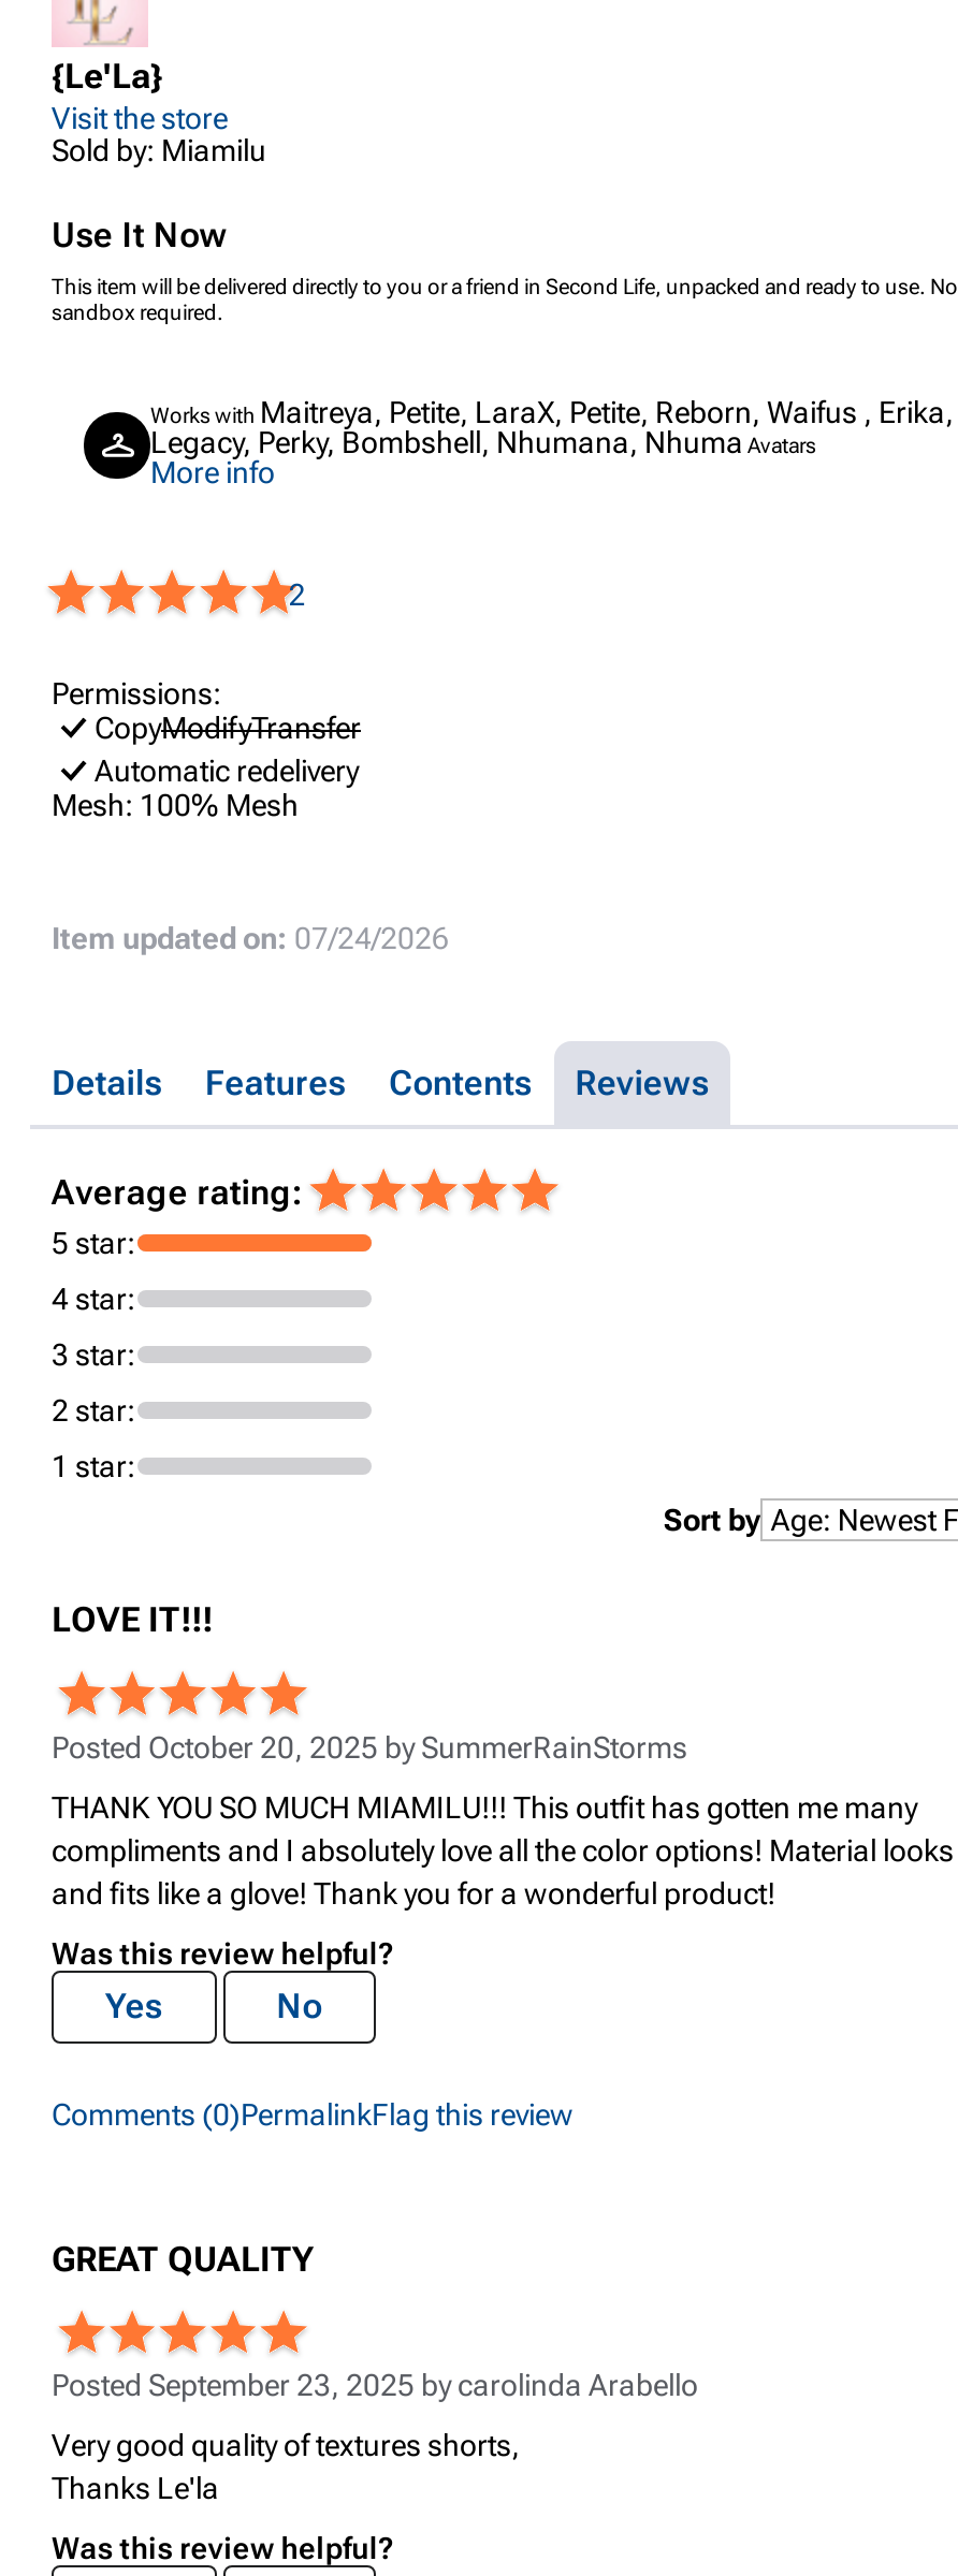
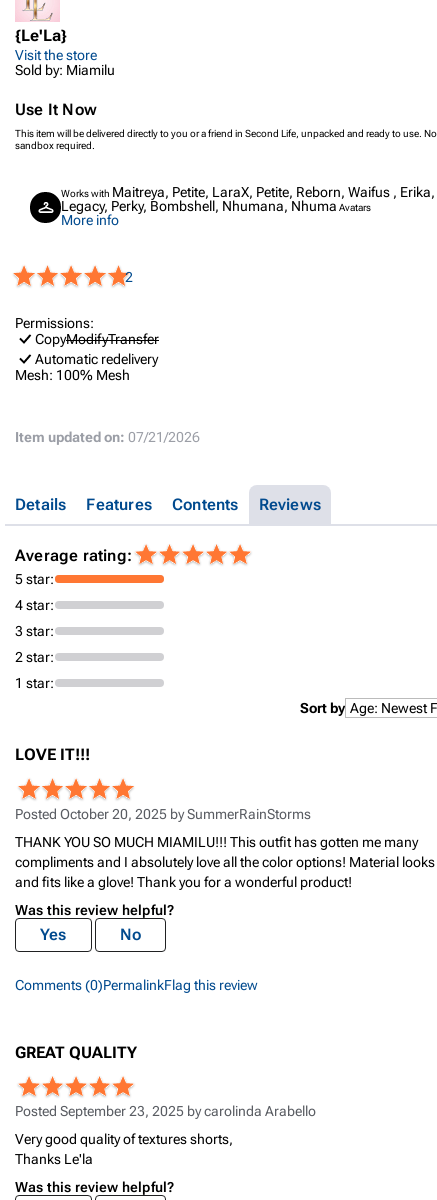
- Item updated on: 07/24/2026
+ Item updated on: 07/21/2026
